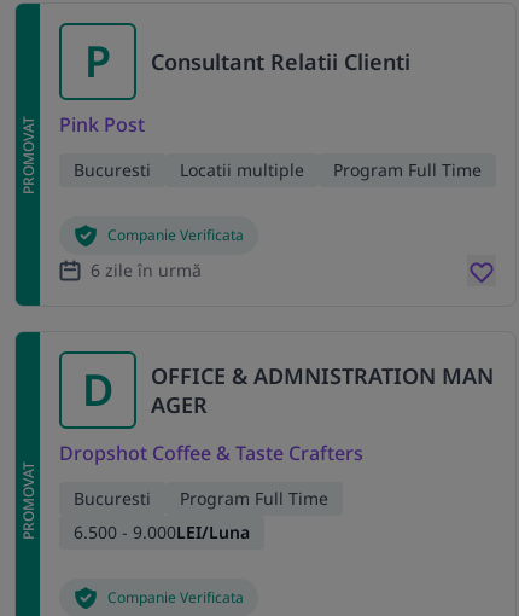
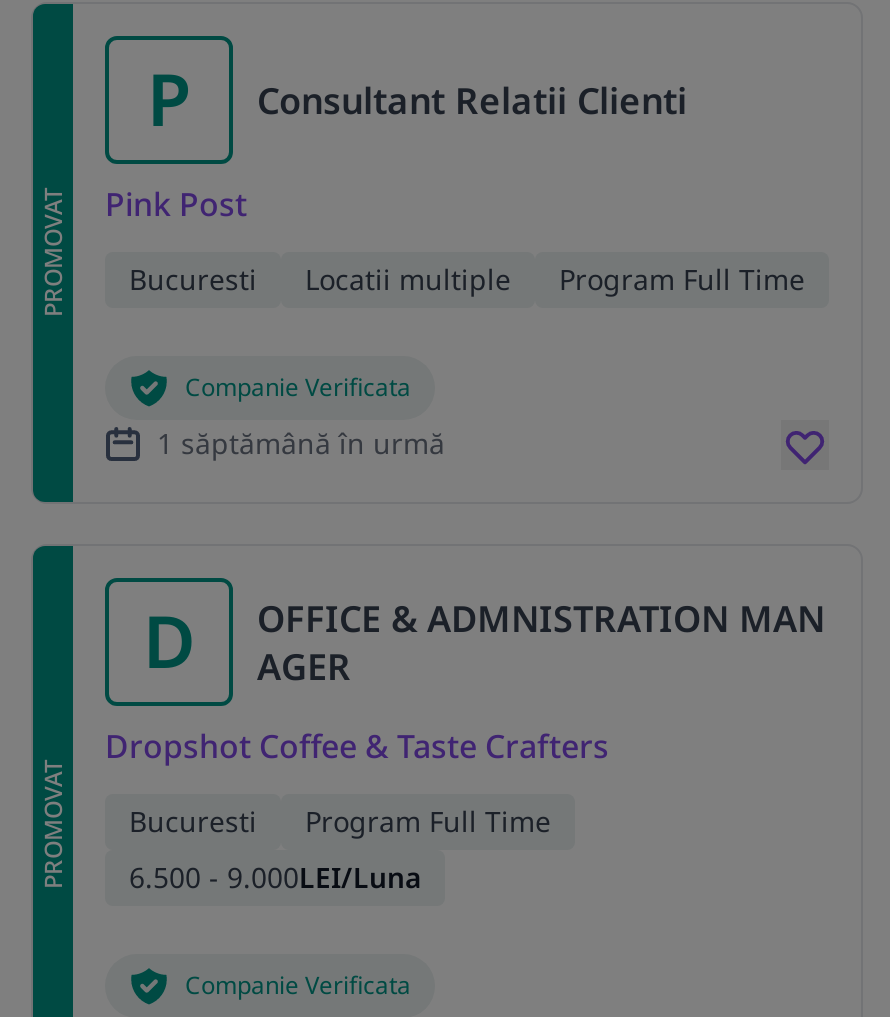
- 6 zile în urmă
+ 1 săptămână în urmă
